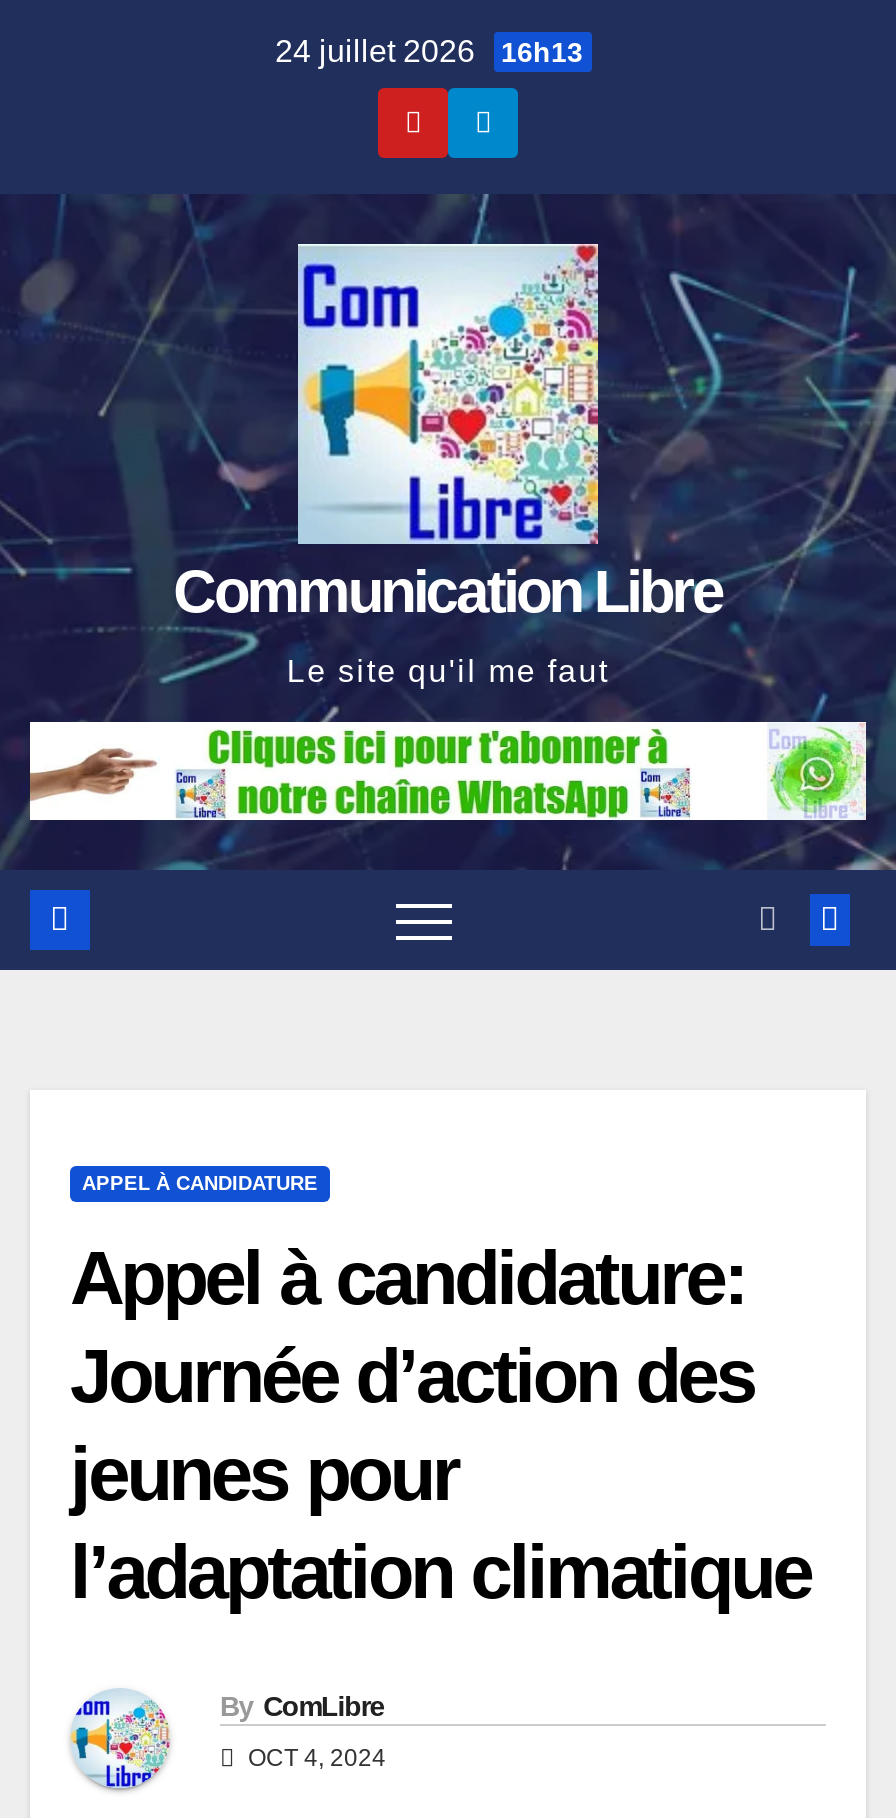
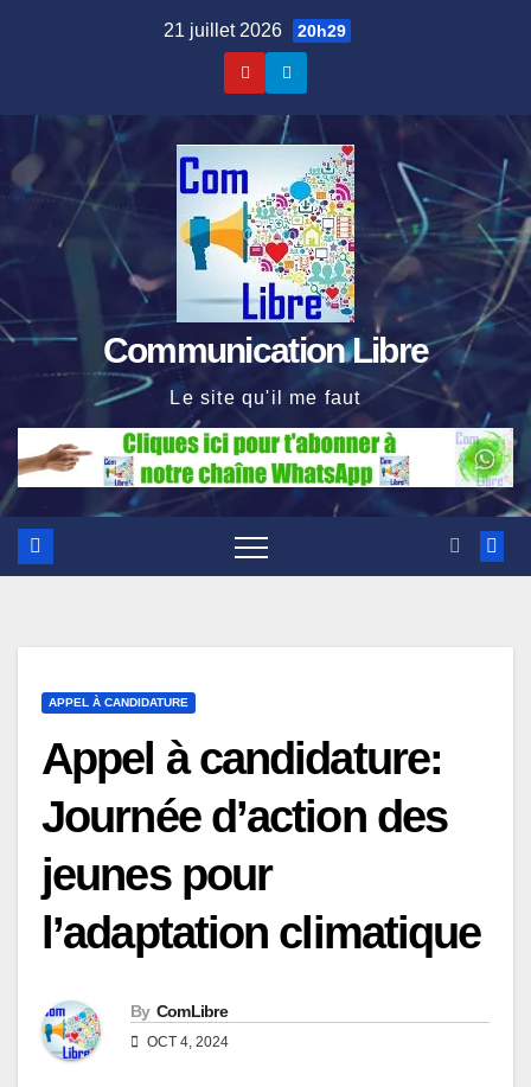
- 24 juillet 2026 16h13
+ 21 juillet 2026 20h29
